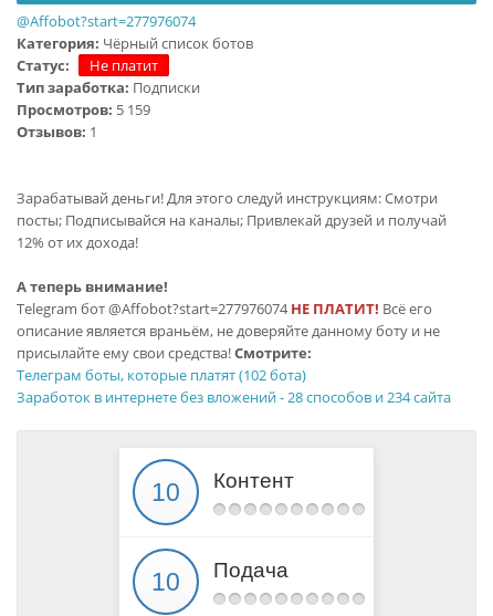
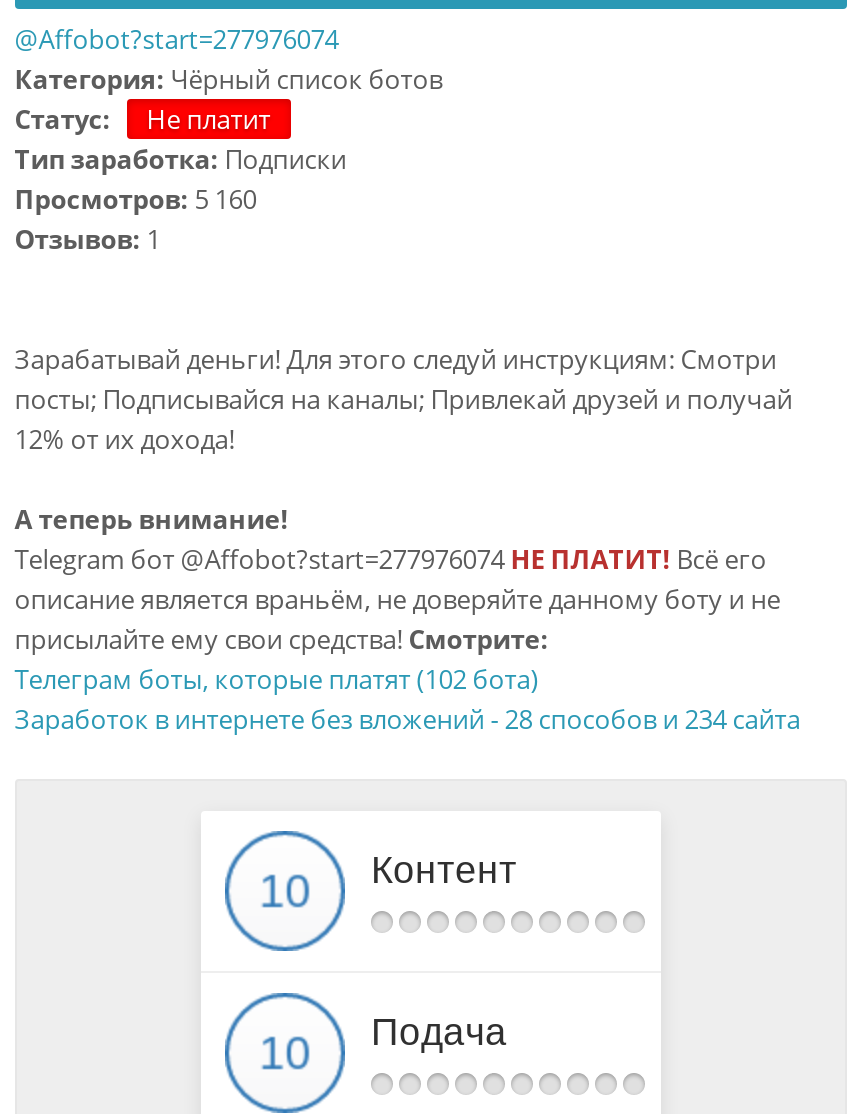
- Просмотров: 5 159
+ Просмотров: 5 160
